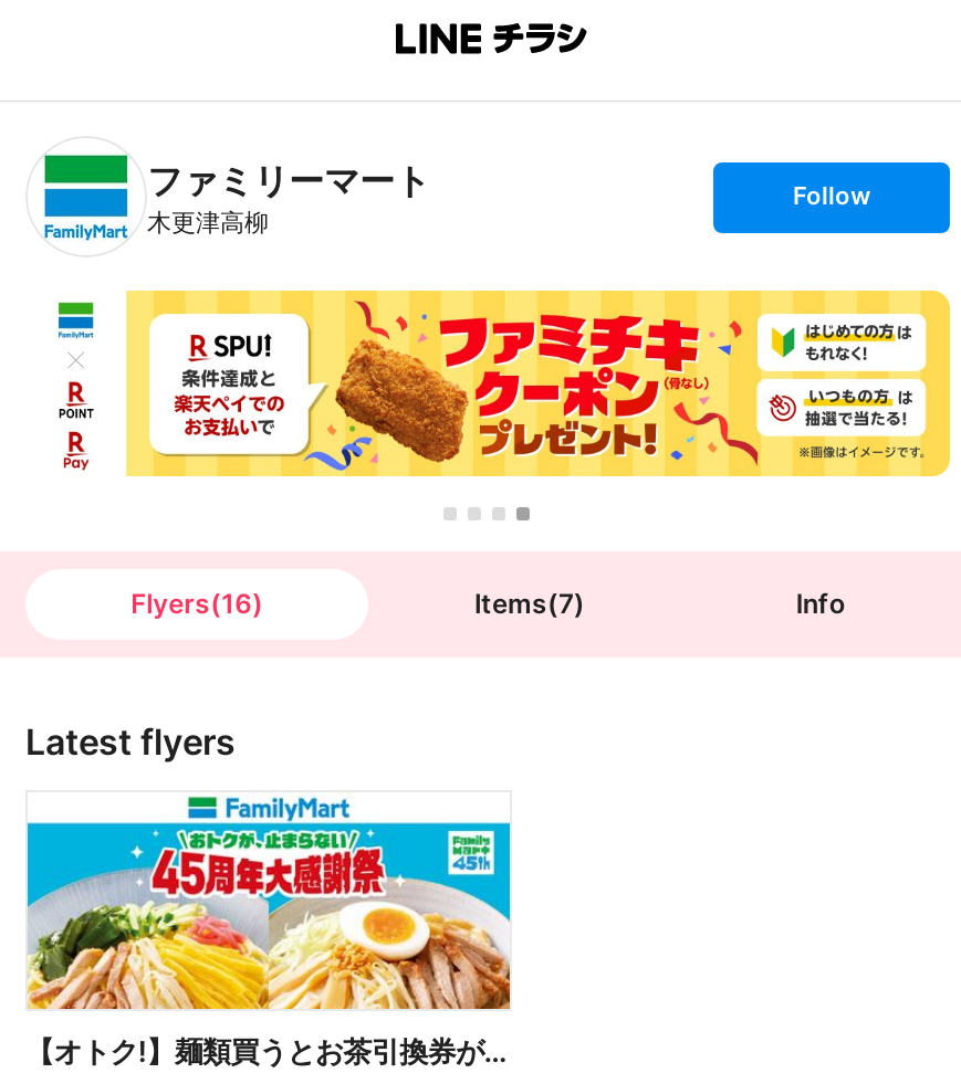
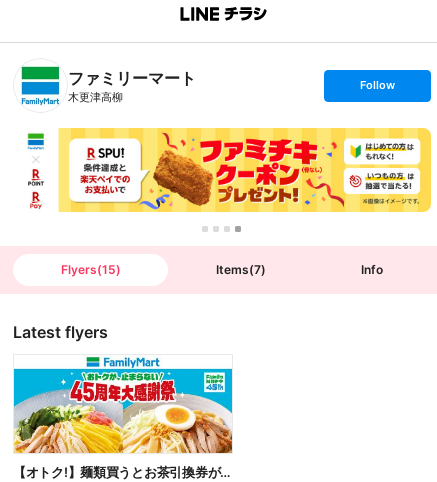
- Flyers(16)
+ Flyers(15)
